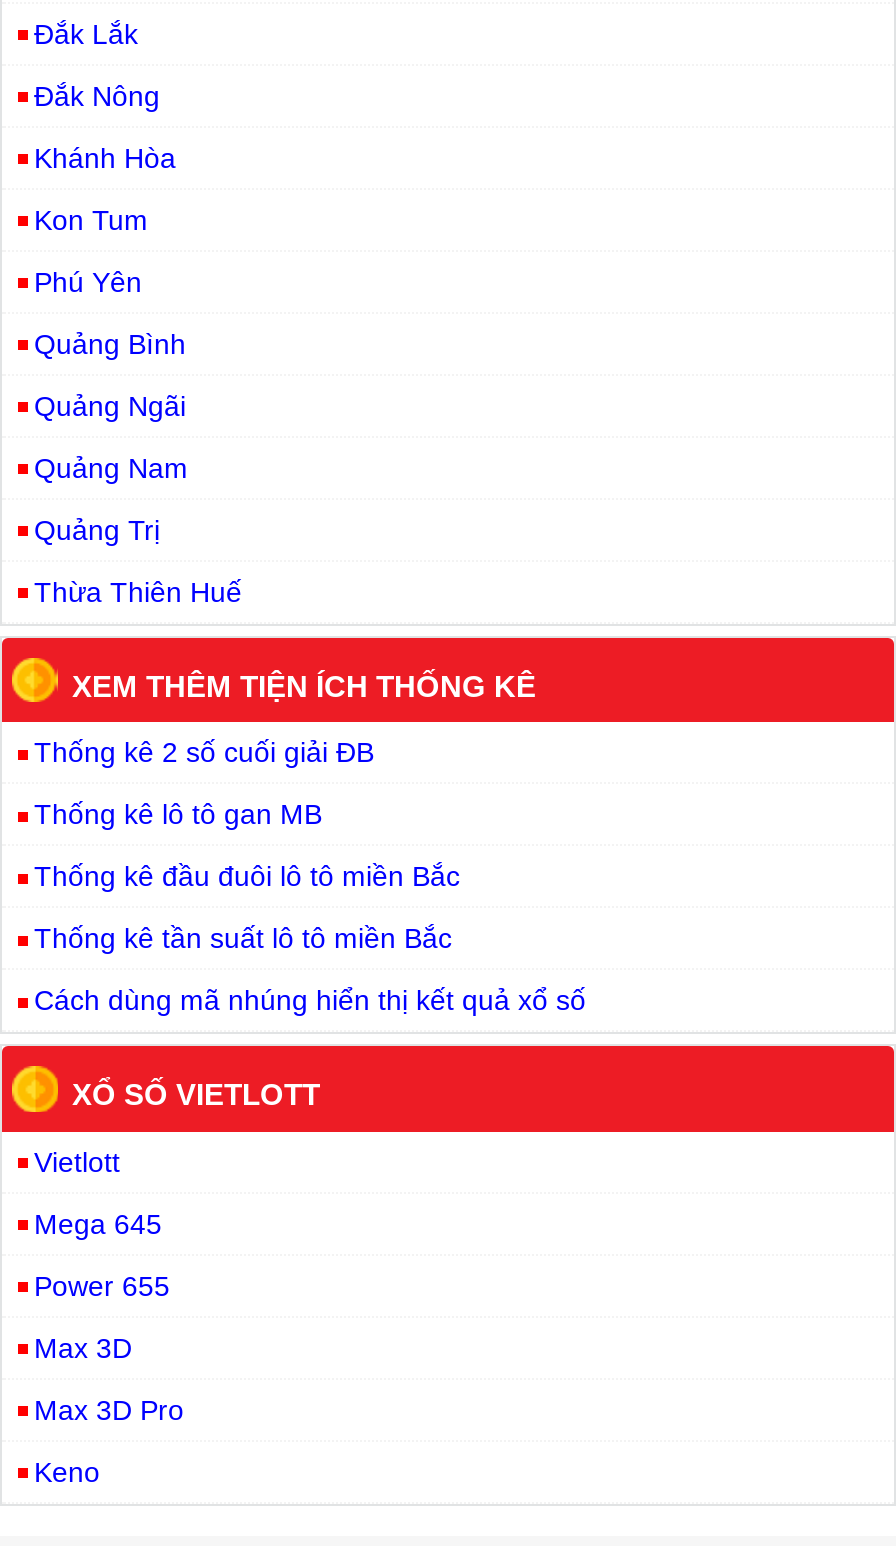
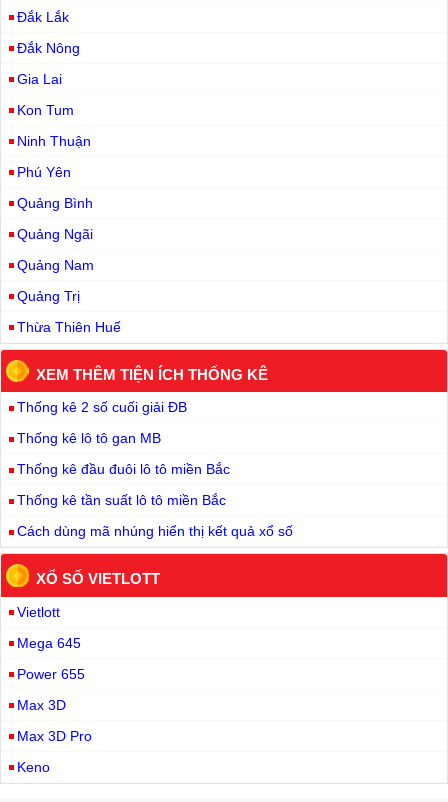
- Khánh Hòa
+ Gia Lai

+ Ninh Thuận
